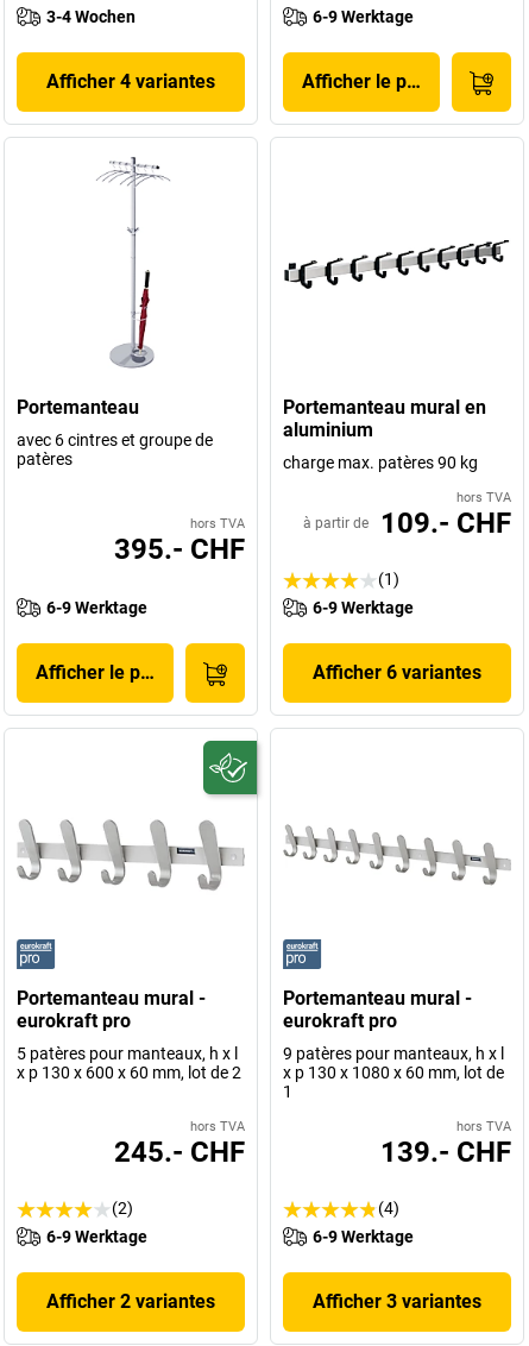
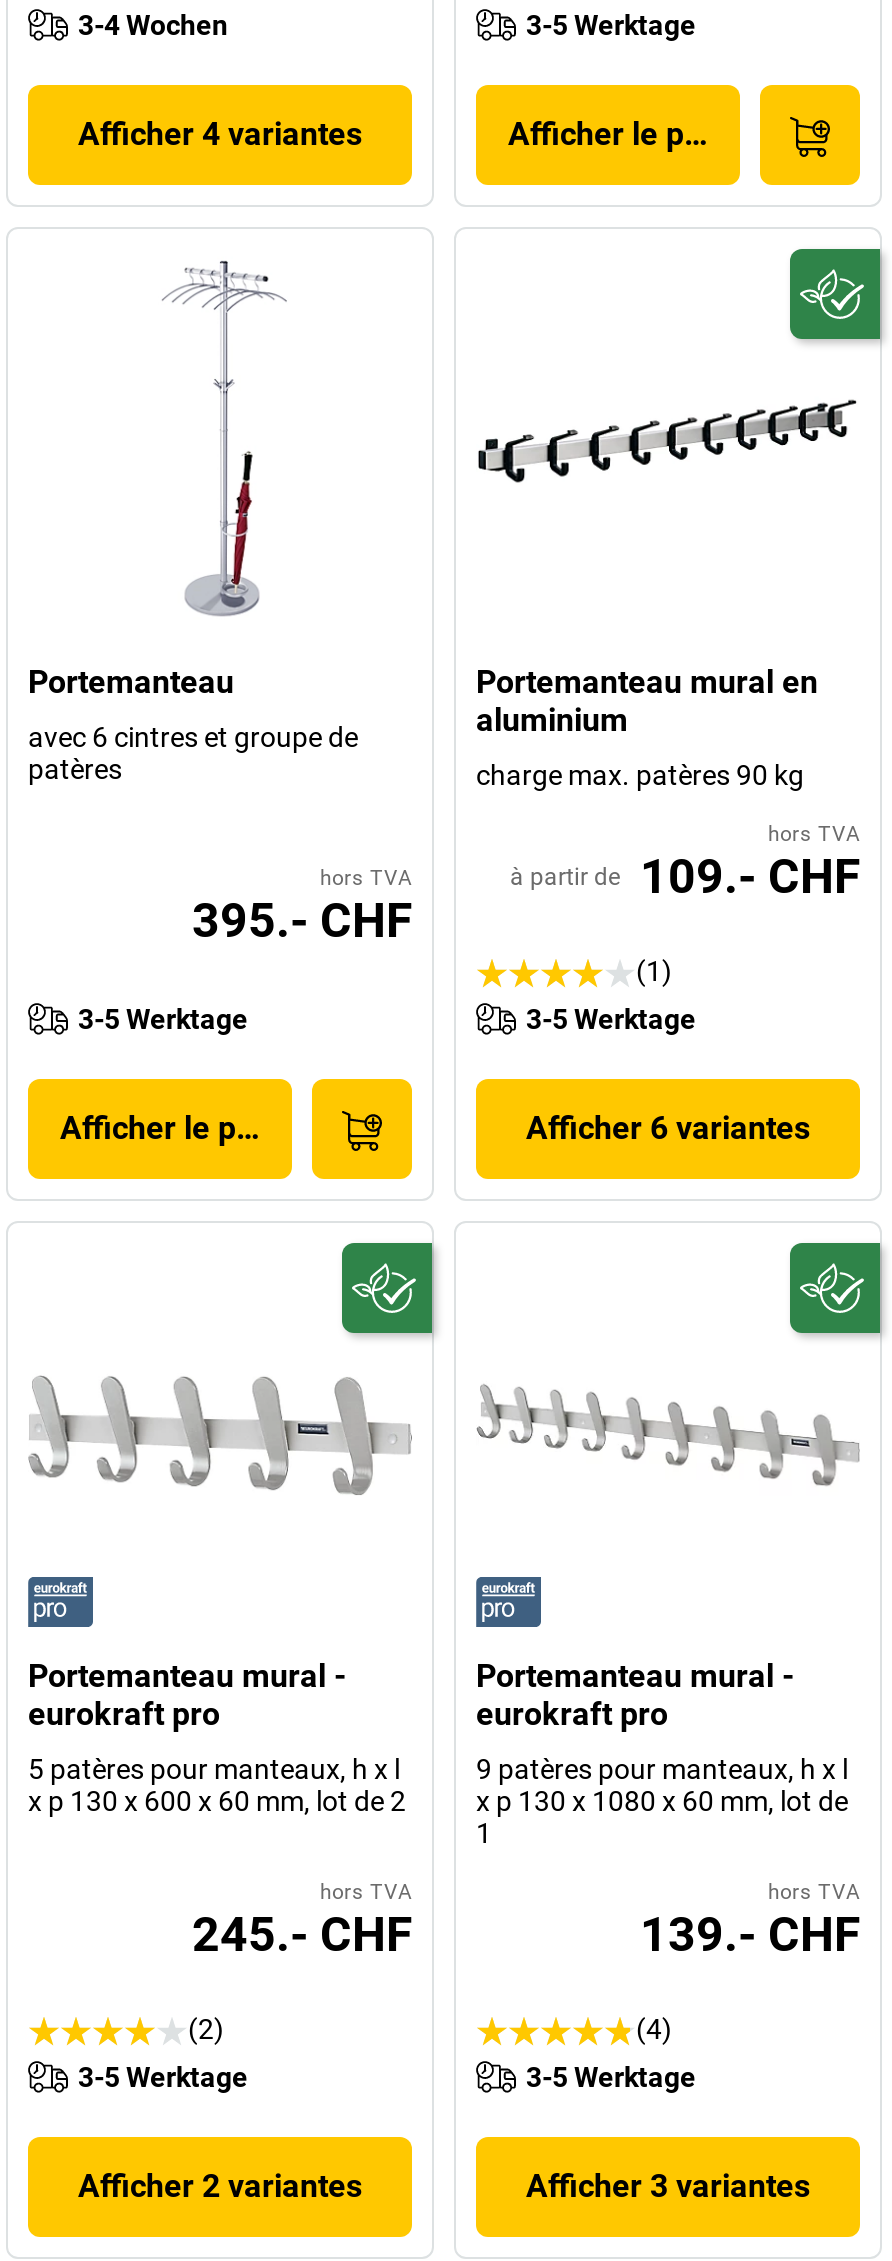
- 6-9 Werktage
+ 3-5 Werktage

+ [image]

- 6-9 Werktage
+ 3-5 Werktage

- 6-9 Werktage
+ 3-5 Werktage

+ [image]

- 6-9 Werktage
+ 3-5 Werktage

- 6-9 Werktage
+ 3-5 Werktage
